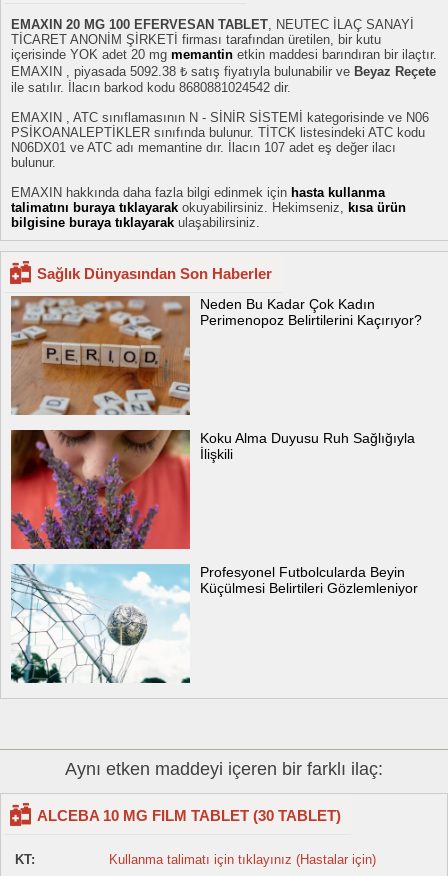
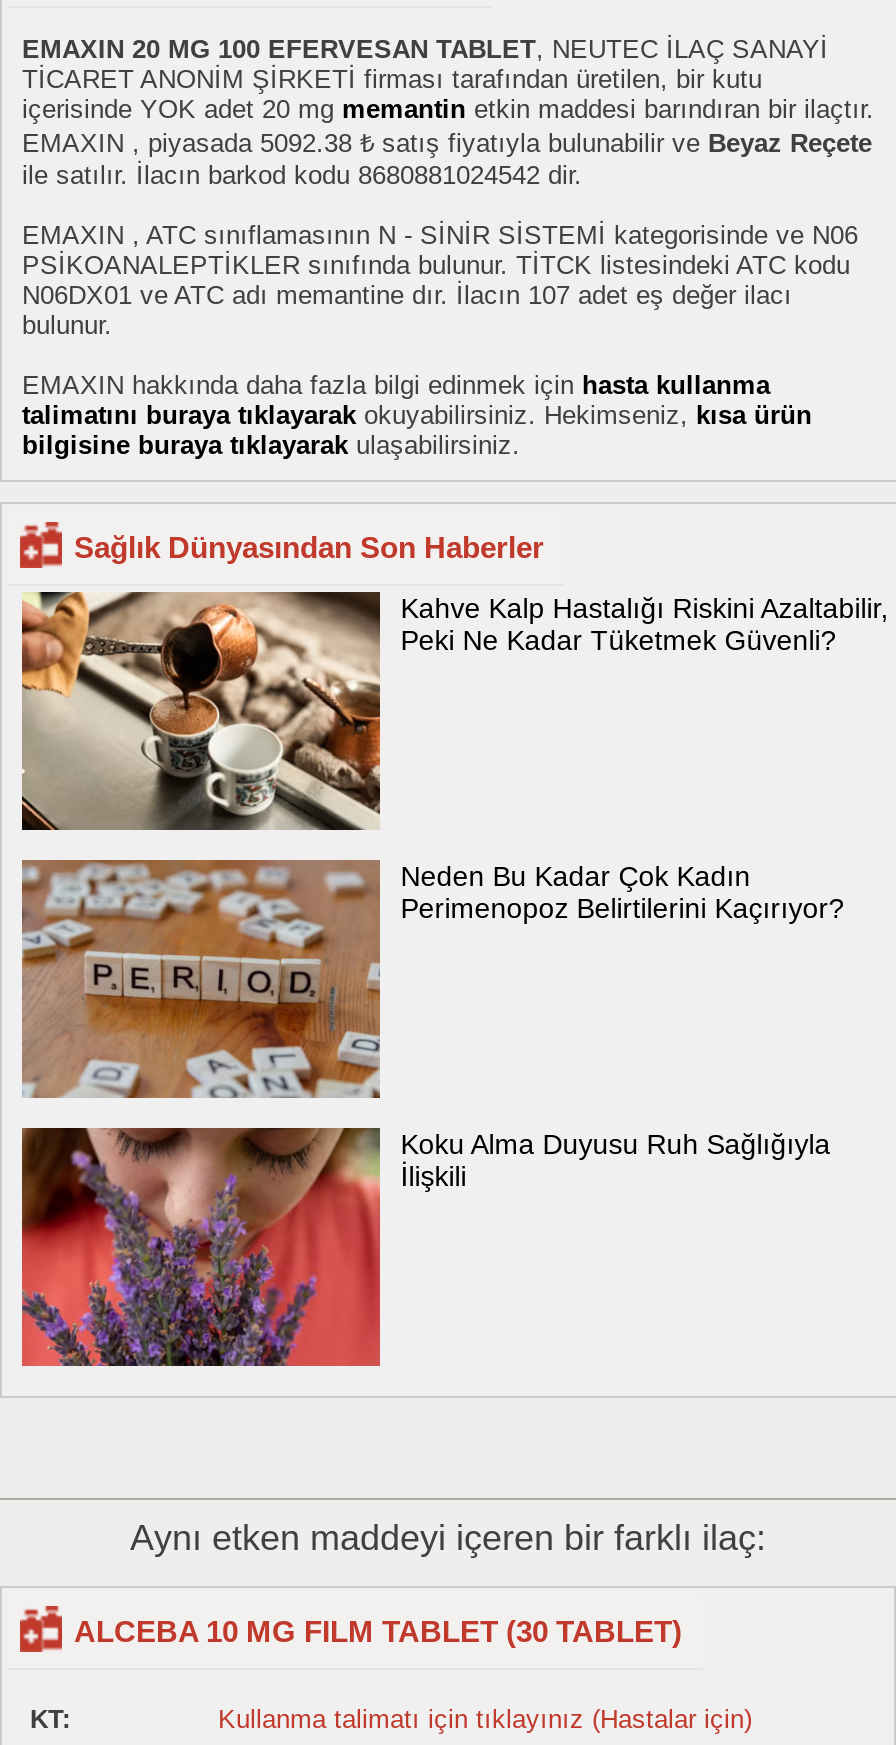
+ [image]
+ Kahve Kalp Hastalığı Riskini Azaltabilir,
+ Peki Ne Kadar Tüketmek Güvenli?

moved down: [image] | Neden Bu Kadar Çok Kadın | Perimenopoz Belirtilerini Kaçırıyor? | Koku Alma Duyusu Ruh Sağlığıyla | İlişkili

moved down: [image]

- [image]
- Profesyonel Futbolcularda Beyin
- Küçülmesi Belirtileri Gözlemleniyor
